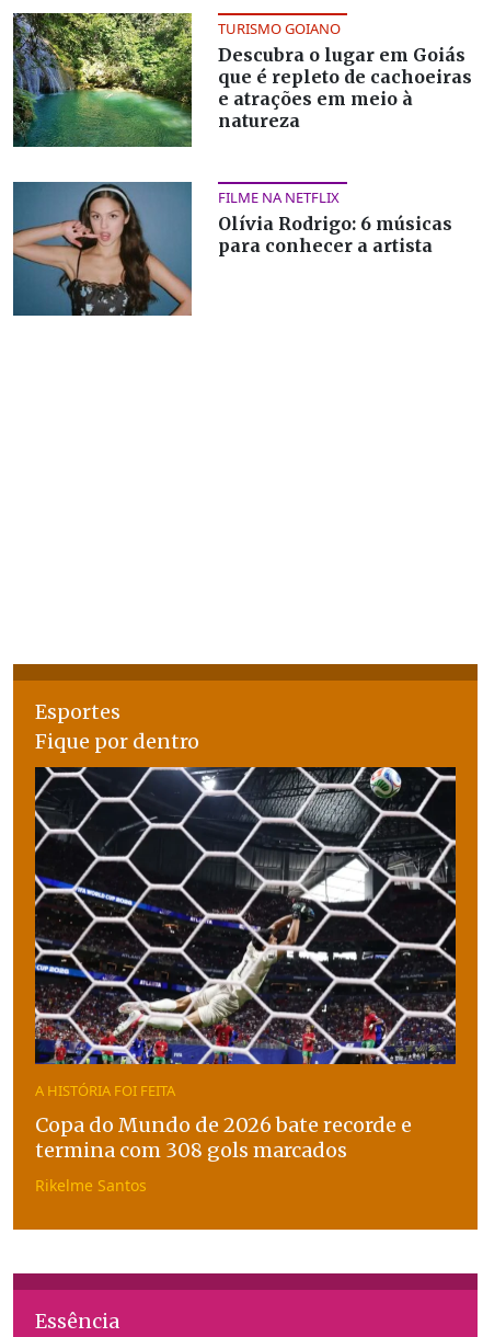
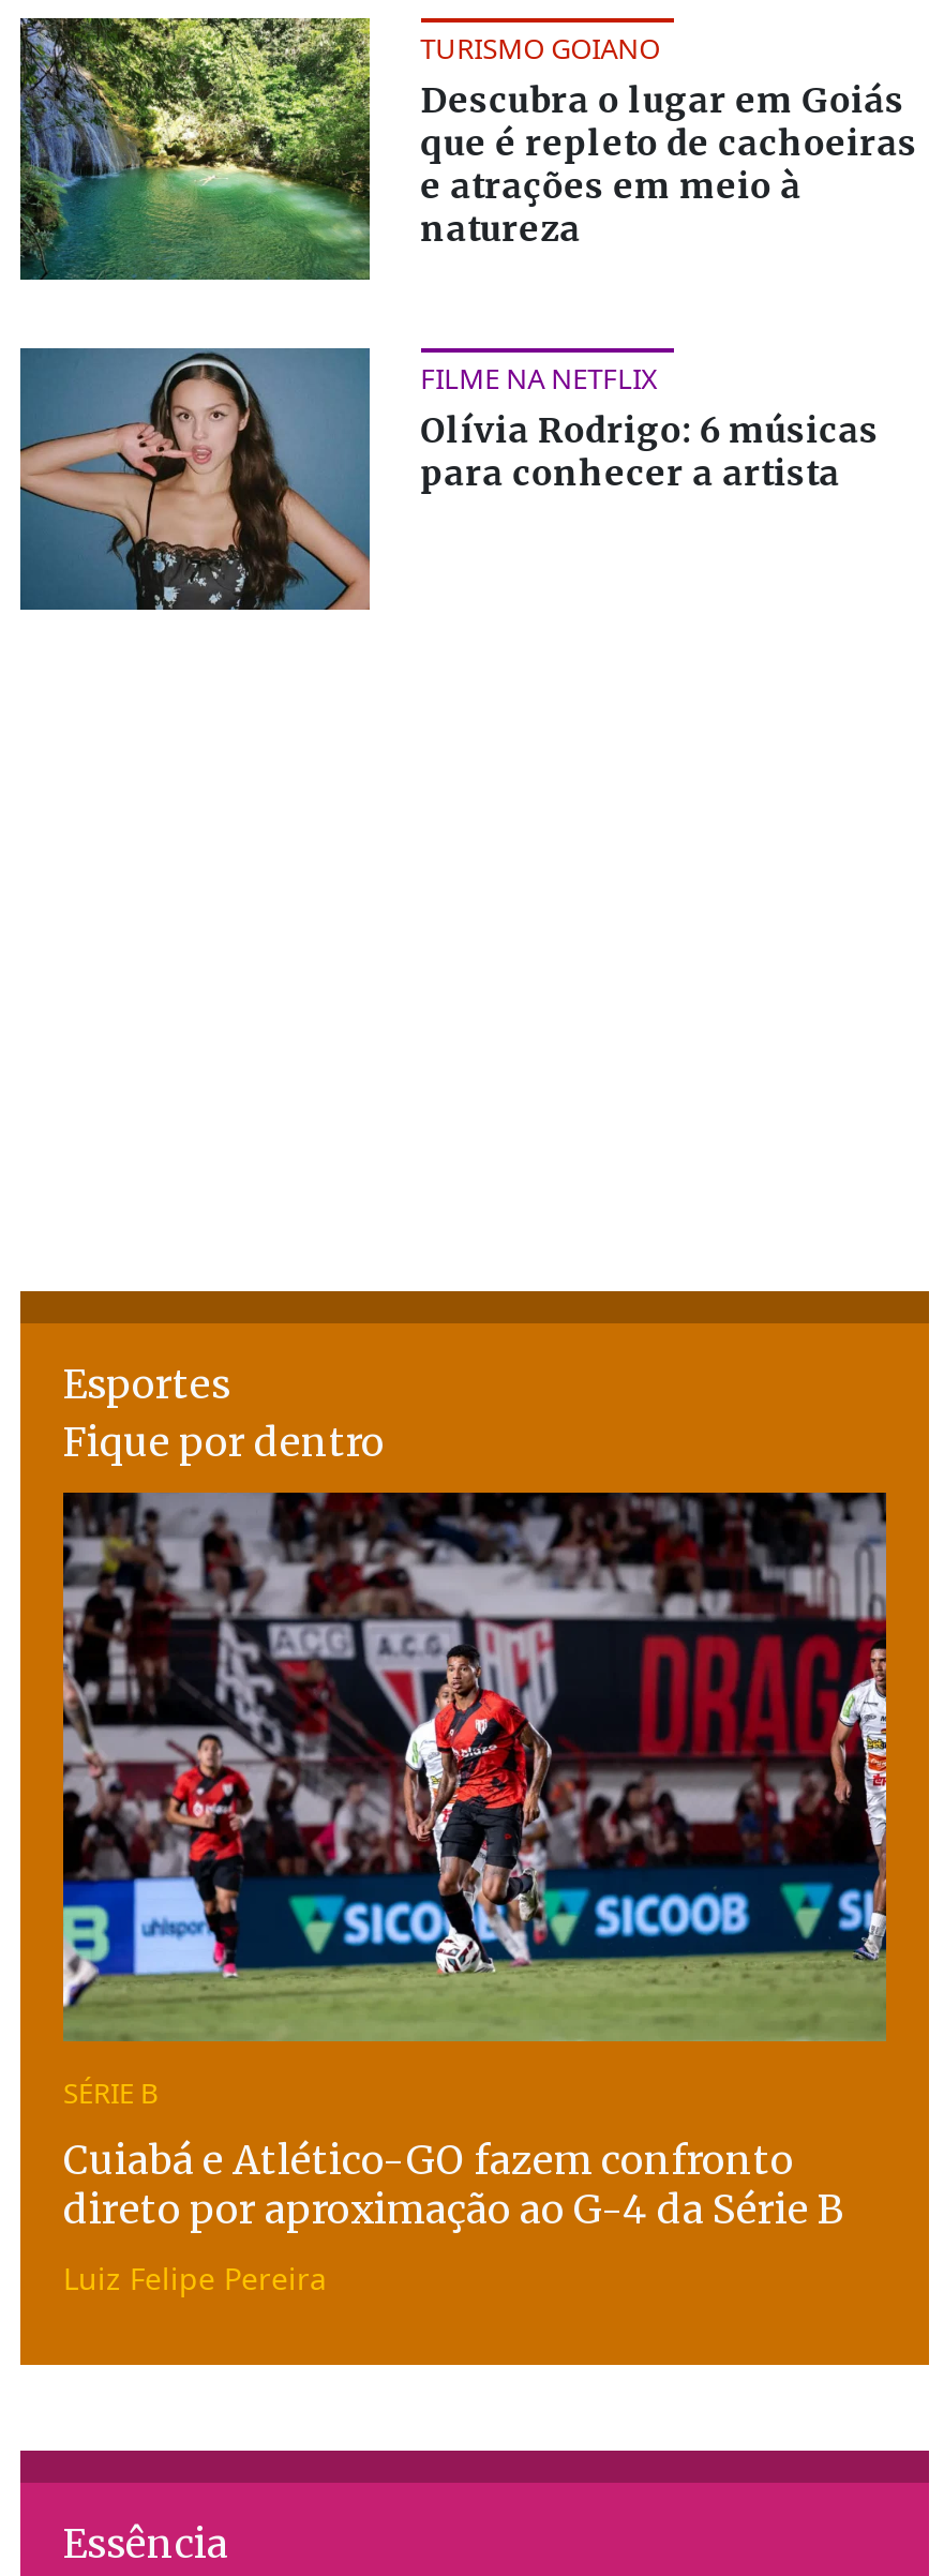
- [image]
- A HISTÓRIA FOI FEITA
+ [image]
+ SÉRIE B

- Copa do Mundo de 2026 bate recorde e
- termina com 308 gols marcados
+ Cuiabá e Atlético-GO fazem confronto
+ direto por aproximação ao G-4 da Série B

- Rikelme Santos
+ Luiz Felipe Pereira
